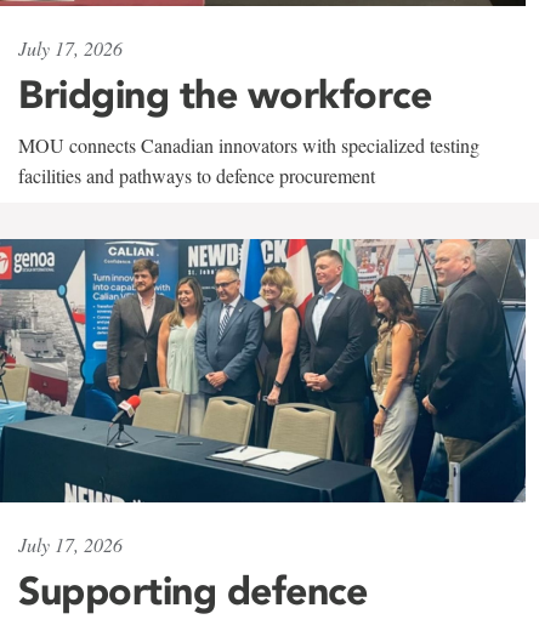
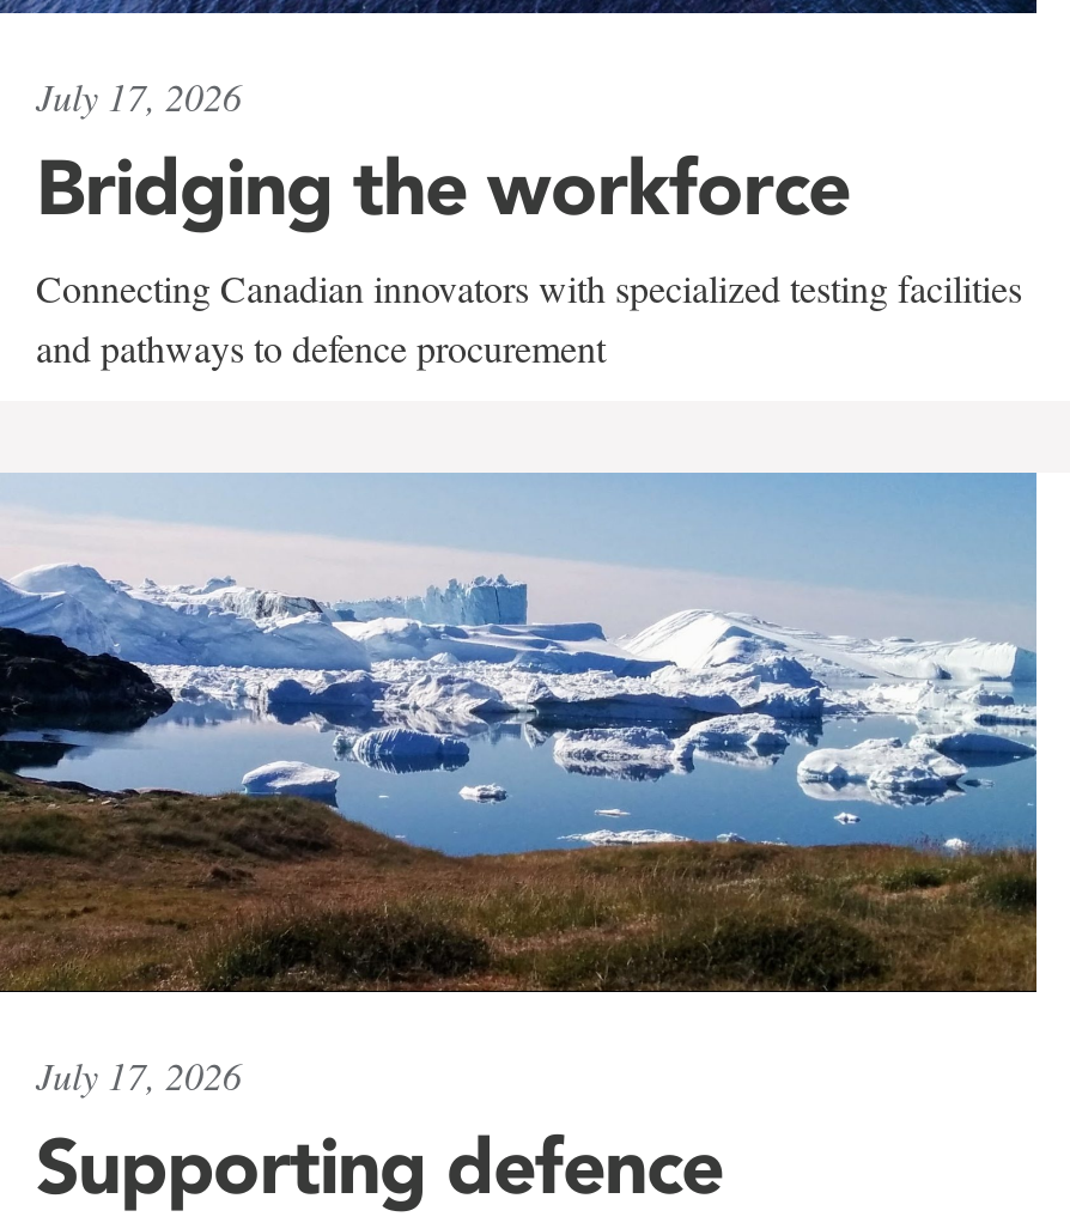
- MOU connects Canadian innovators with specialized testing
- facilities and pathways to defence procurement
+ Connecting Canadian innovators with specialized testing facilities
+ and pathways to defence procurement

- [image]
+ [image]
